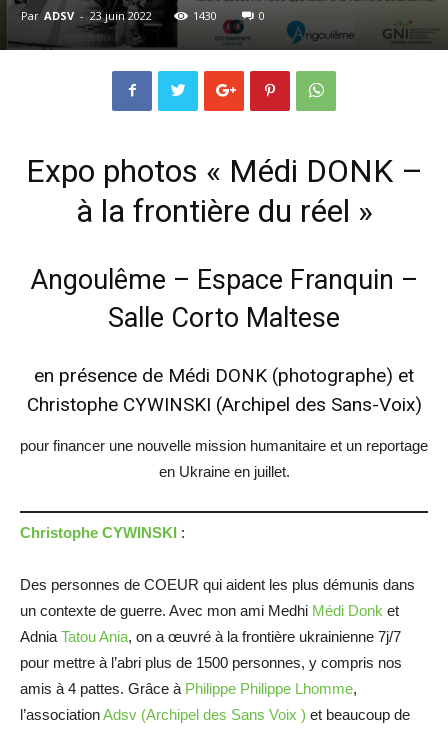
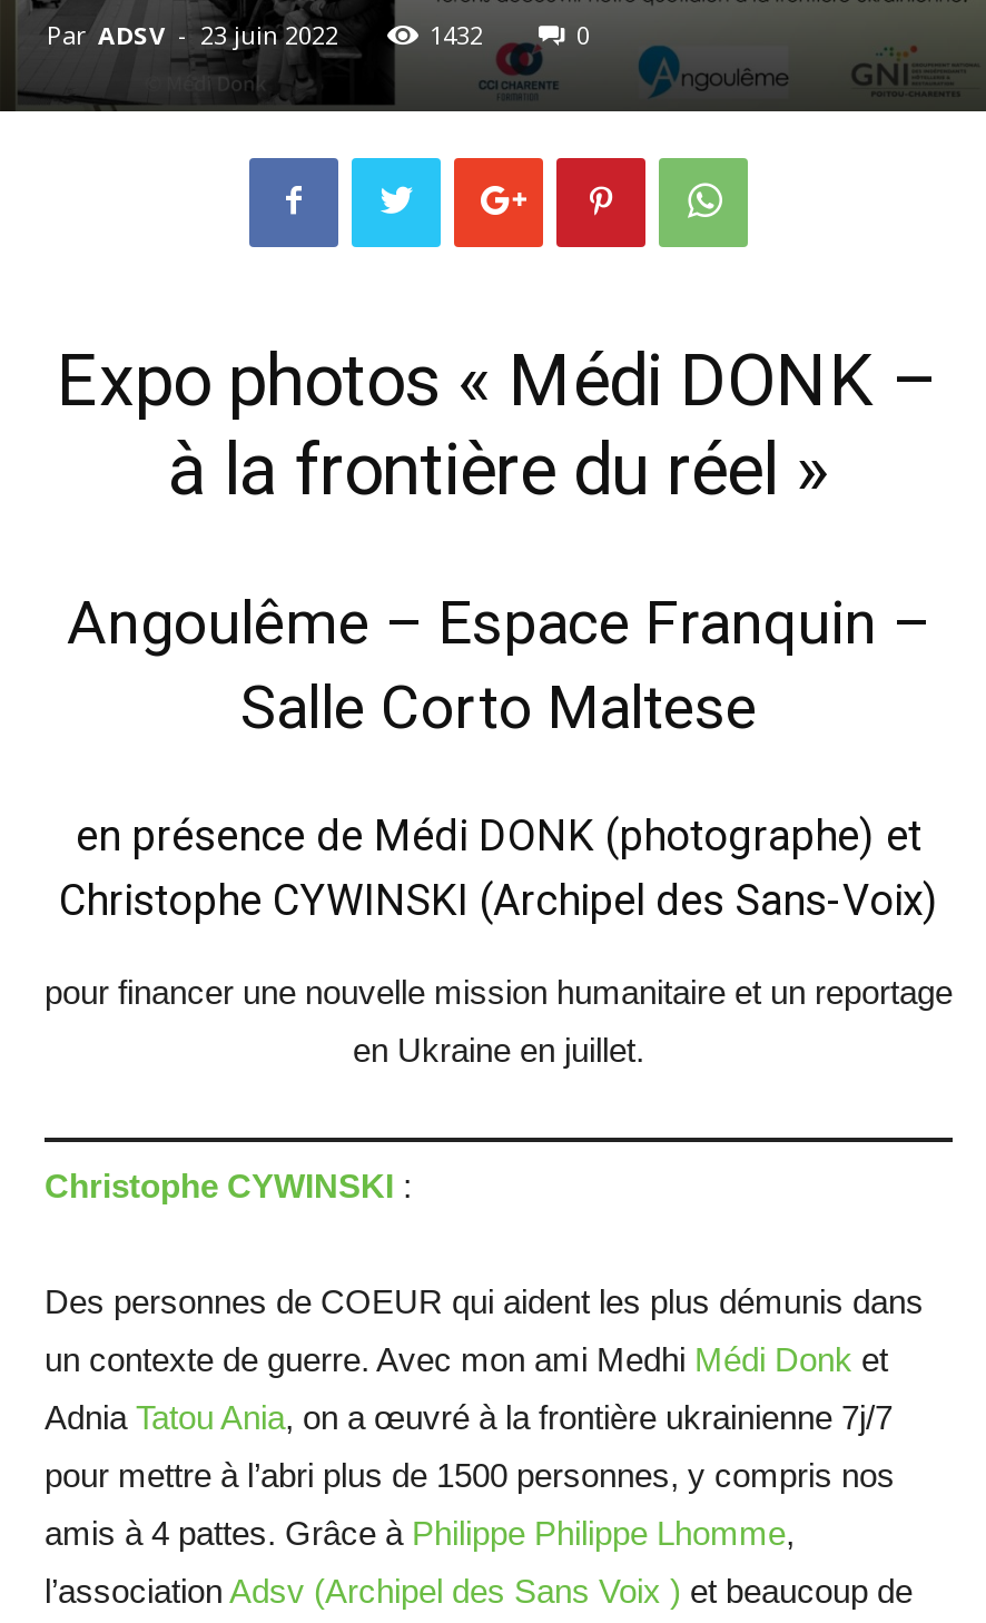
- 1430
+ 1432
